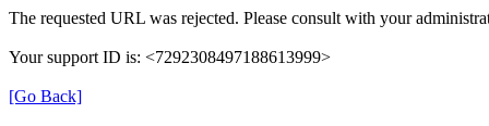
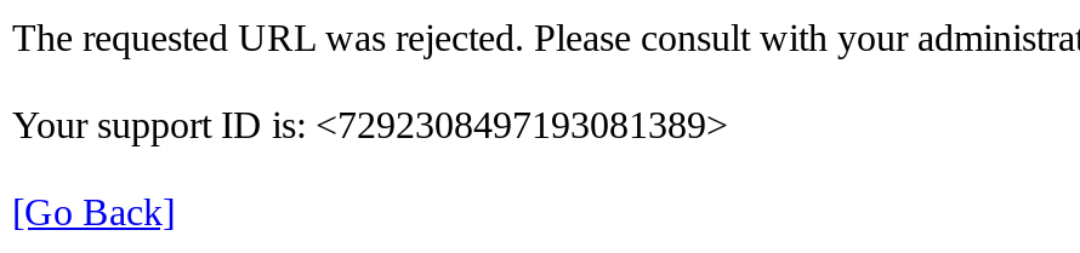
- Your support ID is: <7292308497188613999>
+ Your support ID is: <7292308497193081389>
